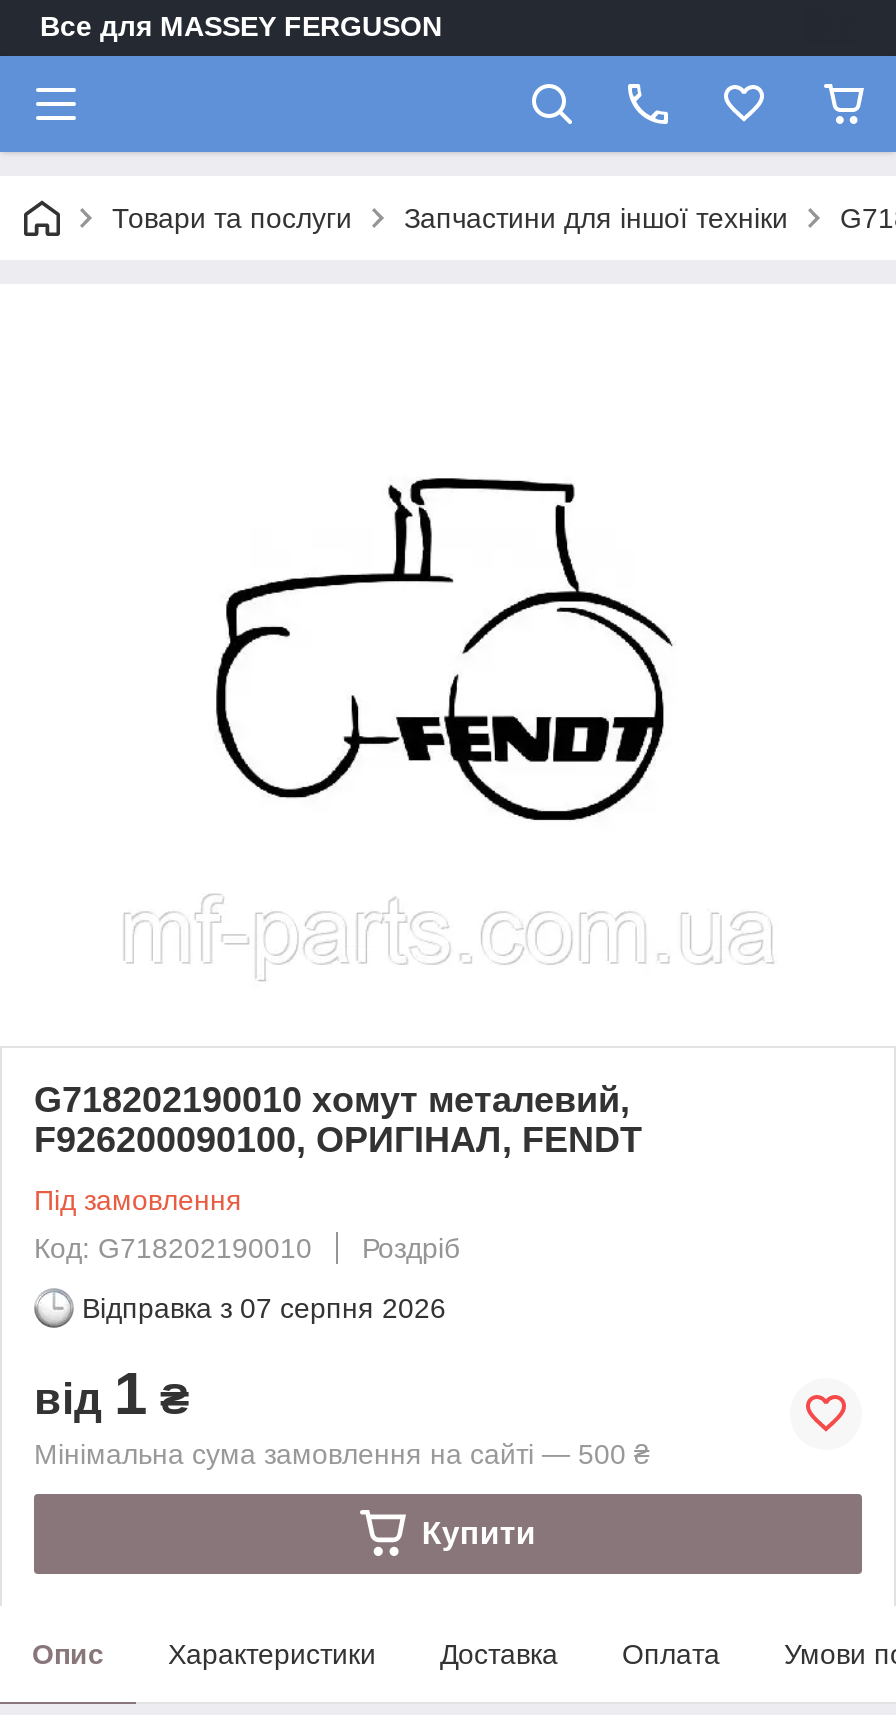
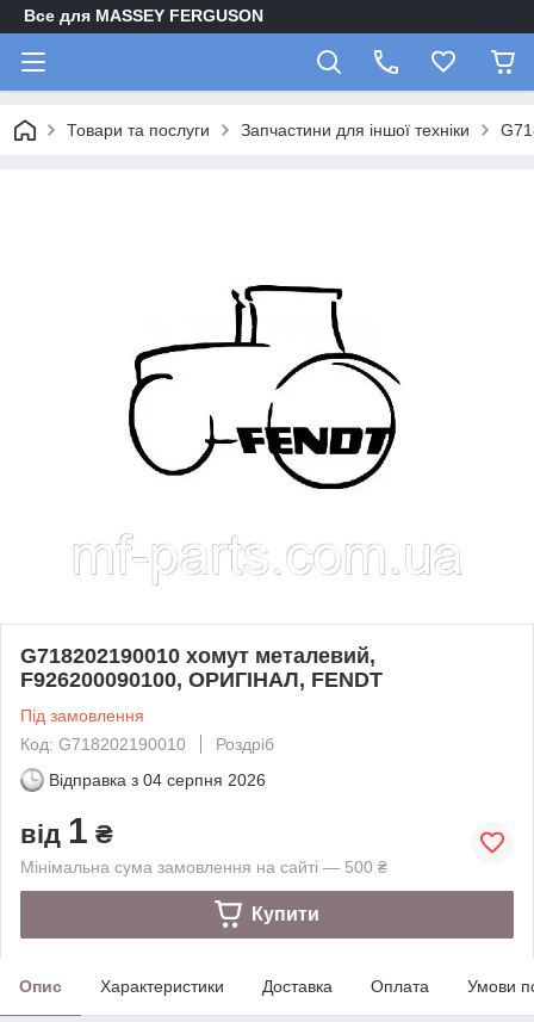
- Відправка з 07 серпня 2026
+ Відправка з 04 серпня 2026
